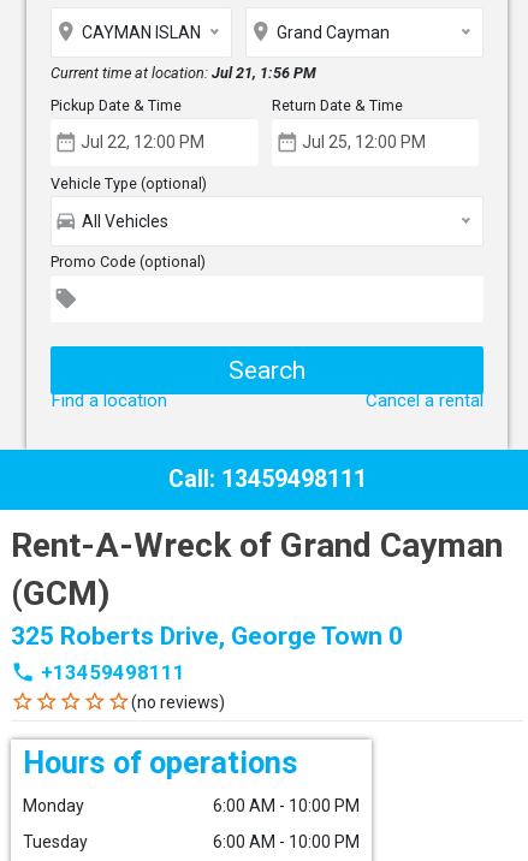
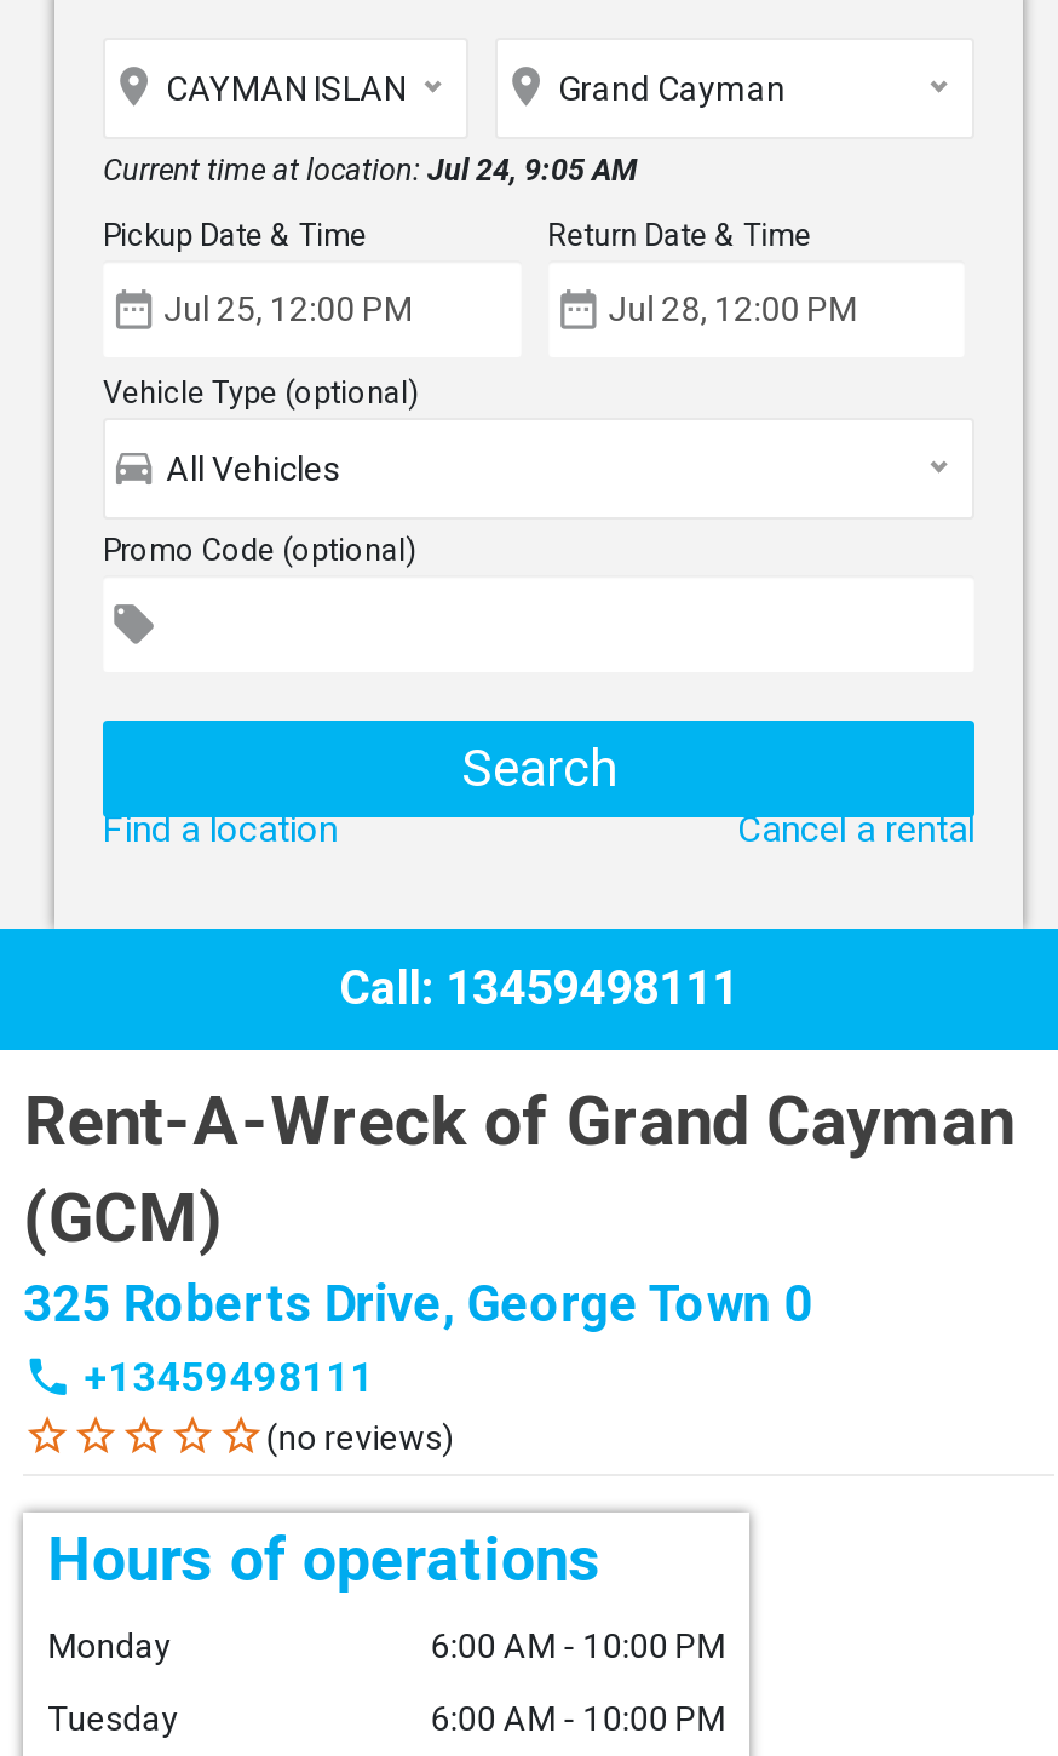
- Current time at location: Jul 21, 1:56 PM
+ Current time at location: Jul 24, 9:05 AM
